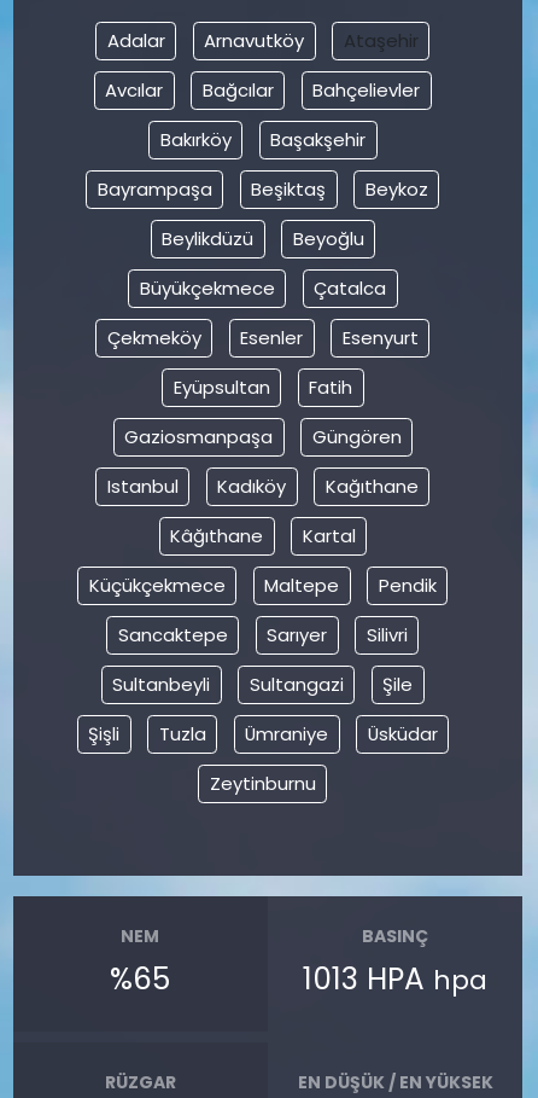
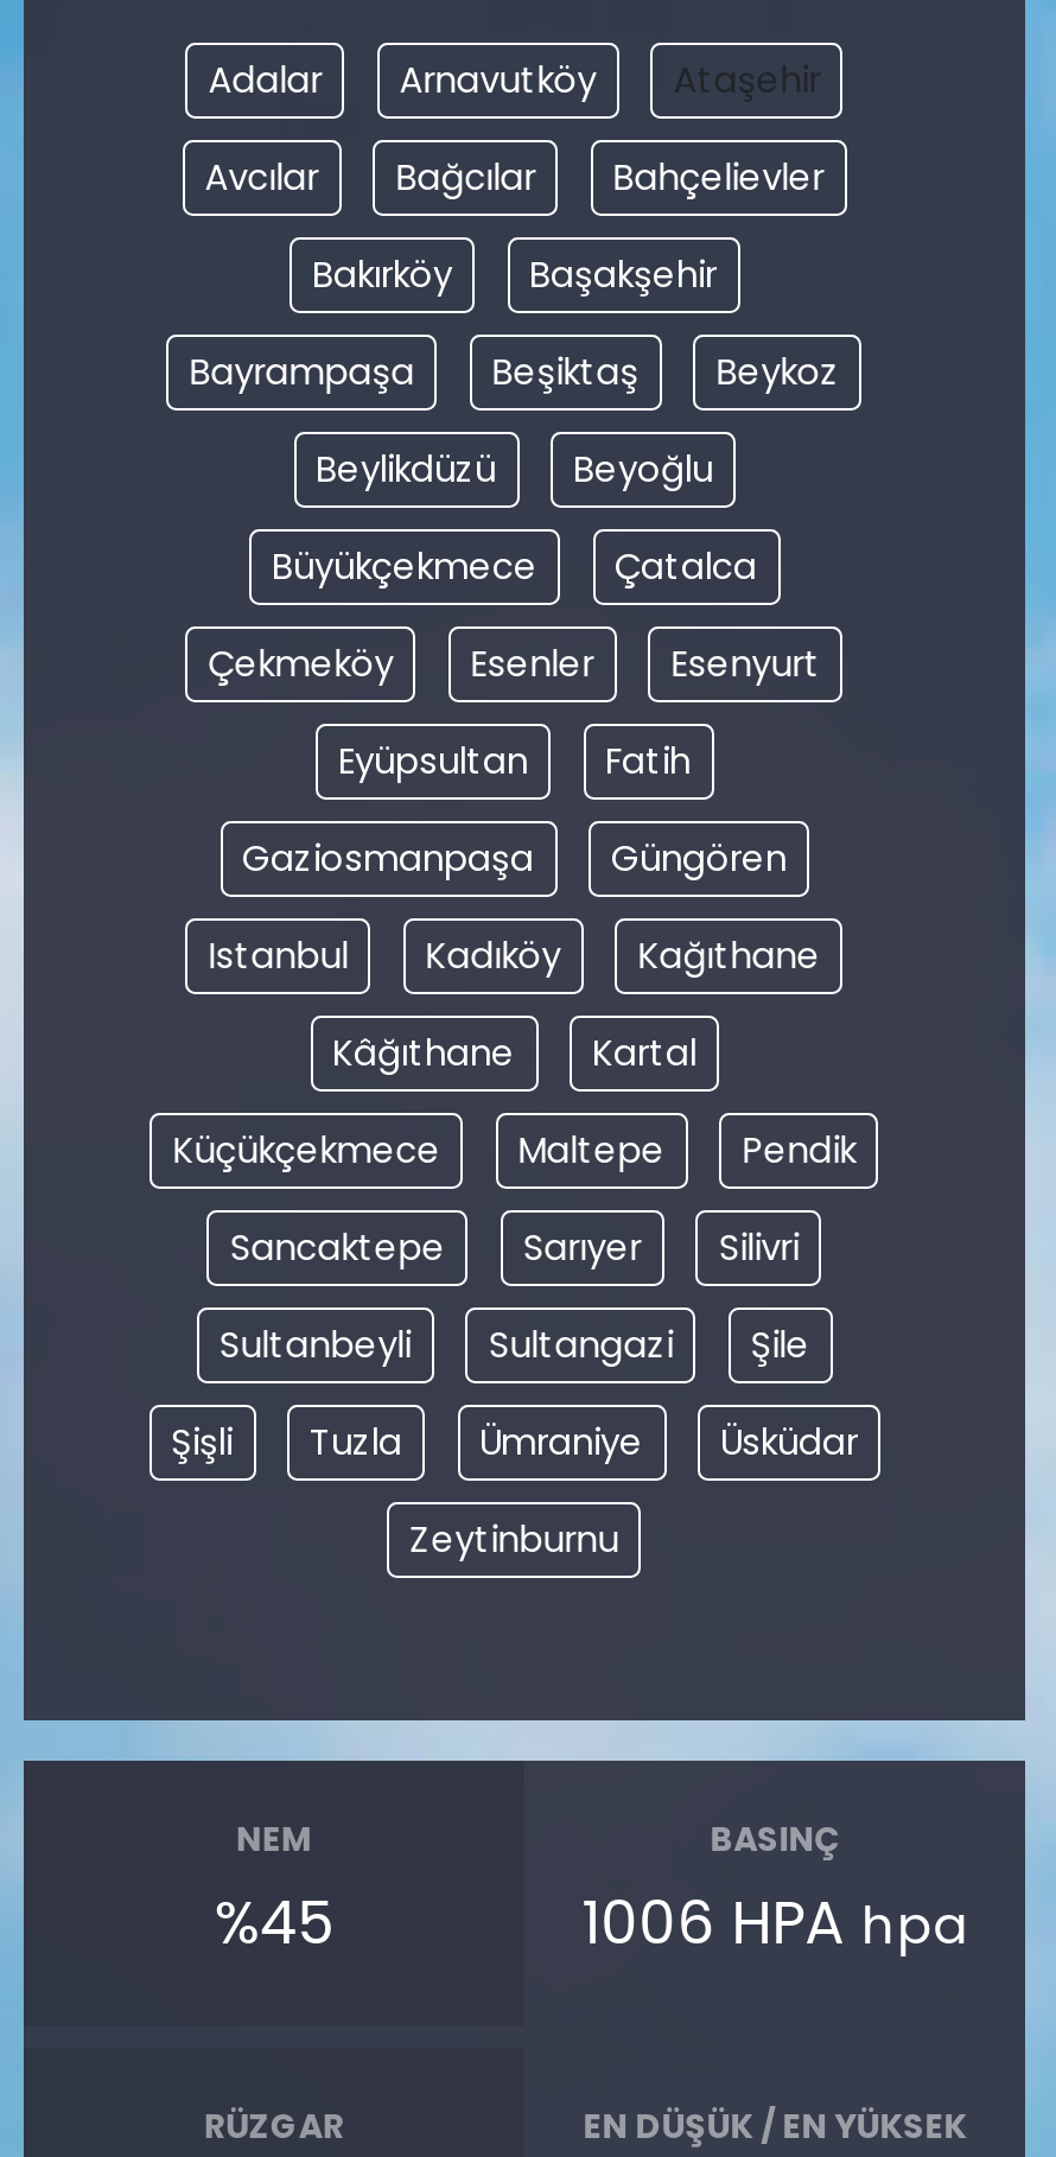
- %65
+ %45

- 1013 HPA hpa
+ 1006 HPA hpa
